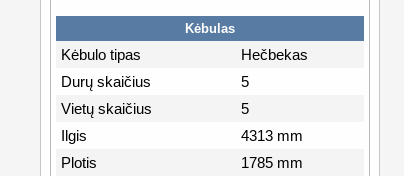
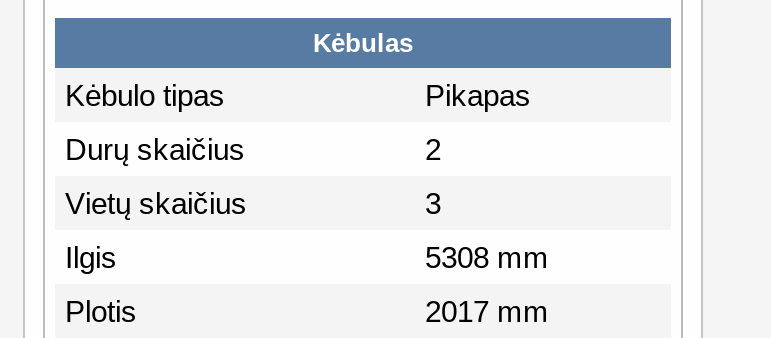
- Hečbekas
+ Pikapas

- 5
+ 2

- 5
+ 3

- 4313 mm
+ 5308 mm

- 1785 mm
+ 2017 mm
